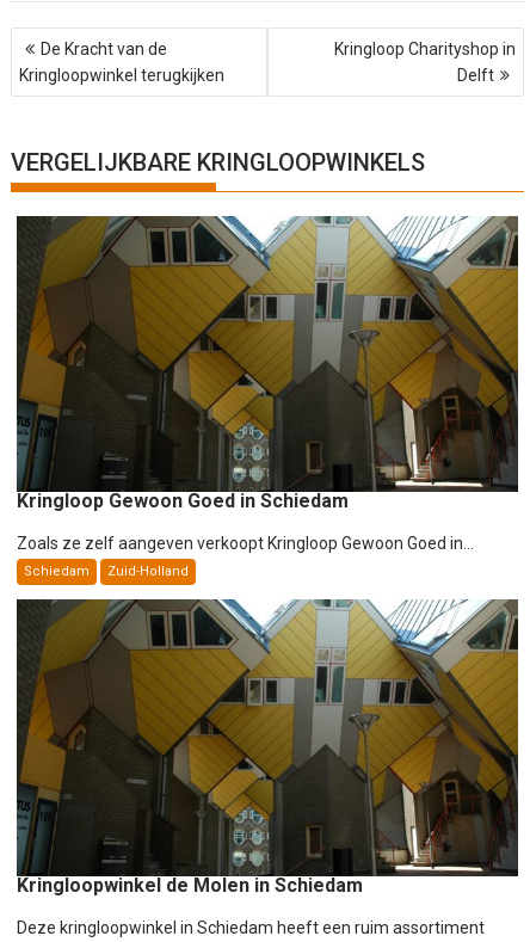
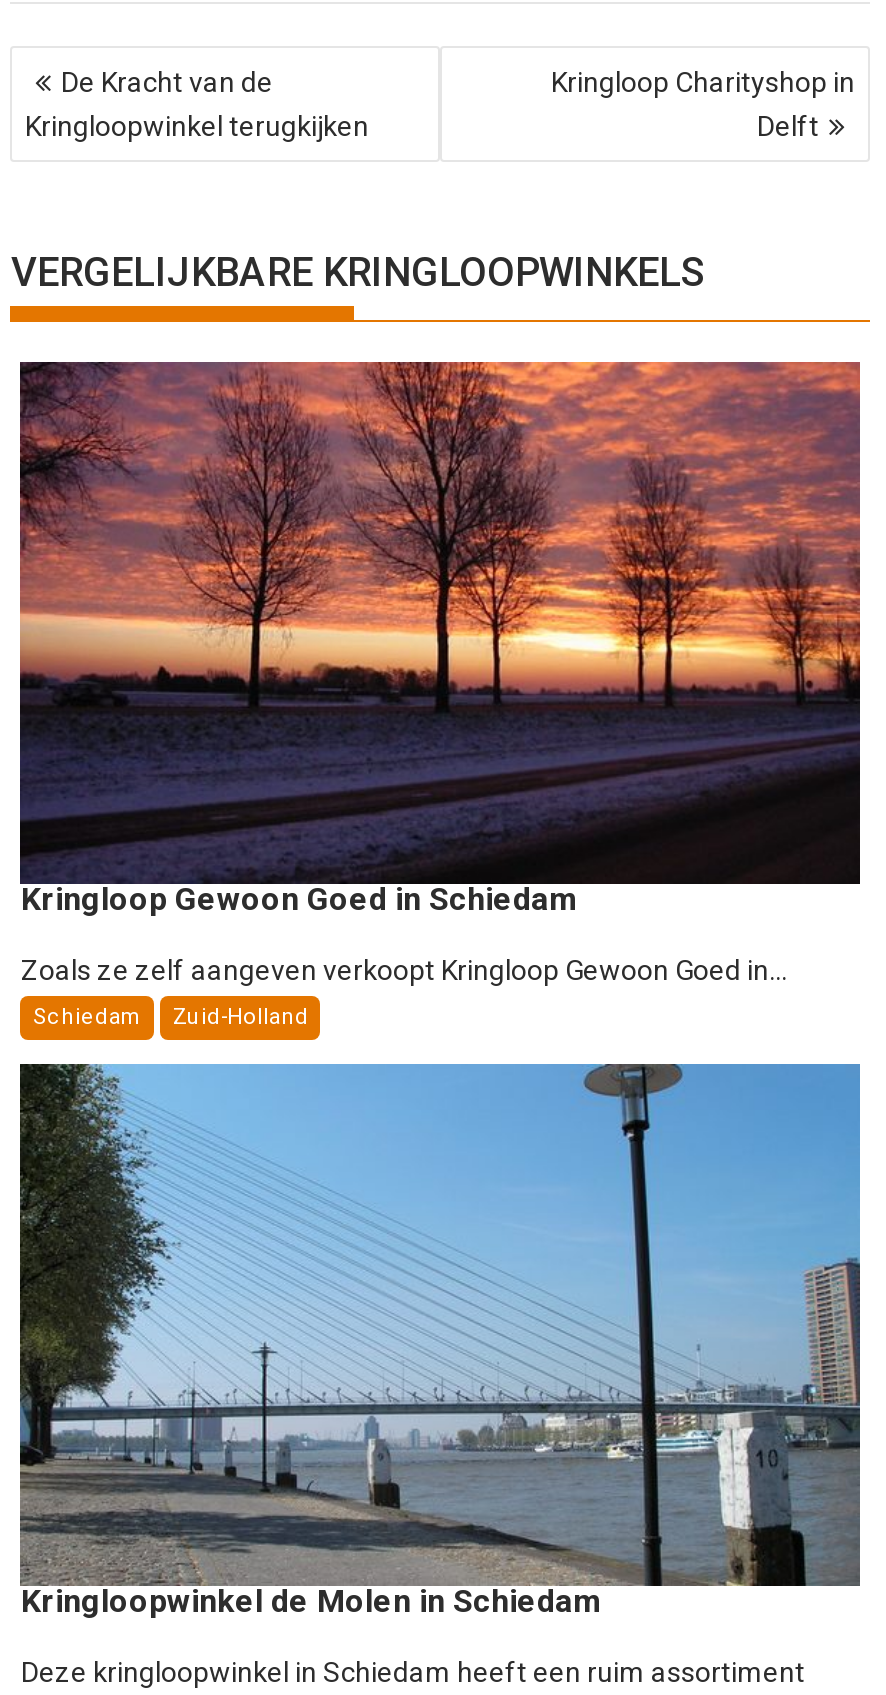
- [image]
+ [image]

- [image]
+ [image]
